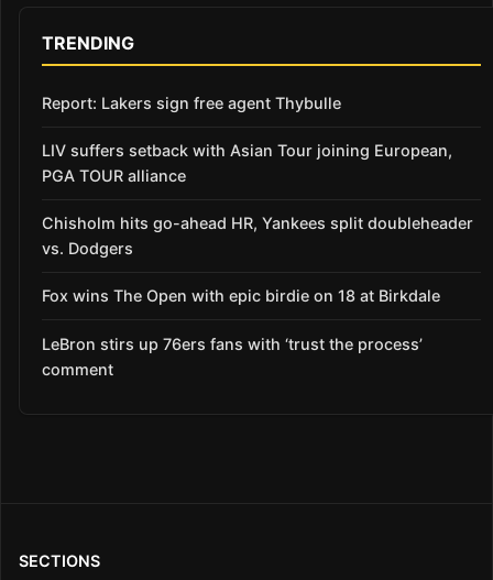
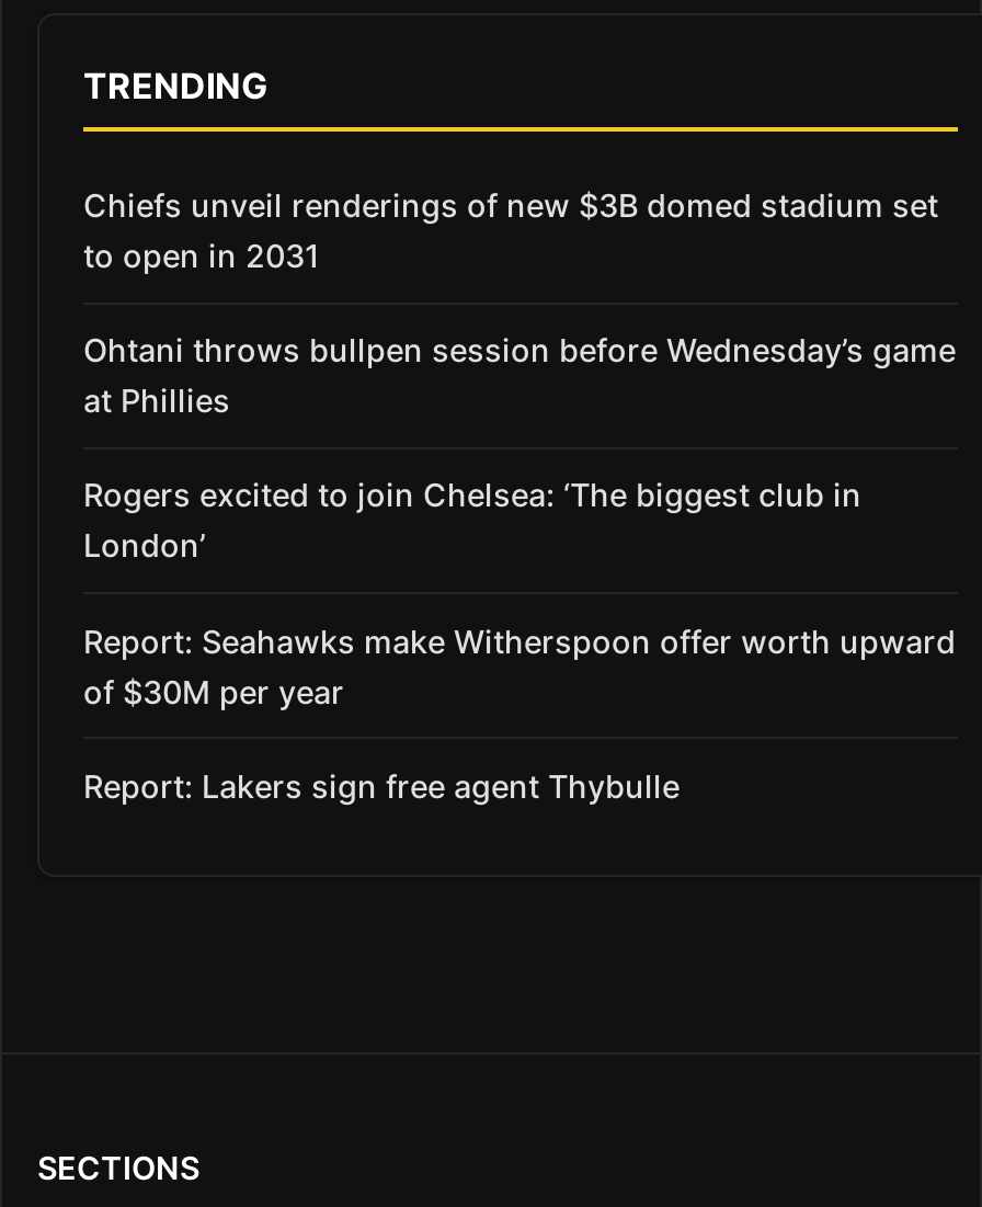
+ Chiefs unveil renderings of new $3B domed stadium set
+ to open in 2031
+ Ohtani throws bullpen session before Wednesday’s game
+ at Phillies
+ Rogers excited to join Chelsea: ‘The biggest club in
+ London’
+ Report: Seahawks make Witherspoon offer worth upward
+ of $30M per year

moved down: Report: Lakers sign free agent Thybulle

- LIV suffers setback with Asian Tour joining European,
- PGA TOUR alliance
- Chisholm hits go-ahead HR, Yankees split doubleheader
- vs. Dodgers
- Fox wins The Open with epic birdie on 18 at Birkdale
- LeBron stirs up 76ers fans with ‘trust the process’
- comment
